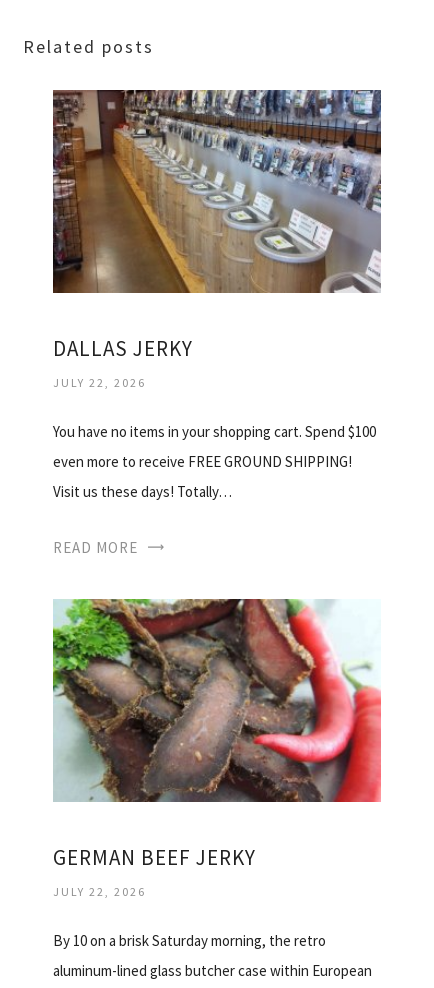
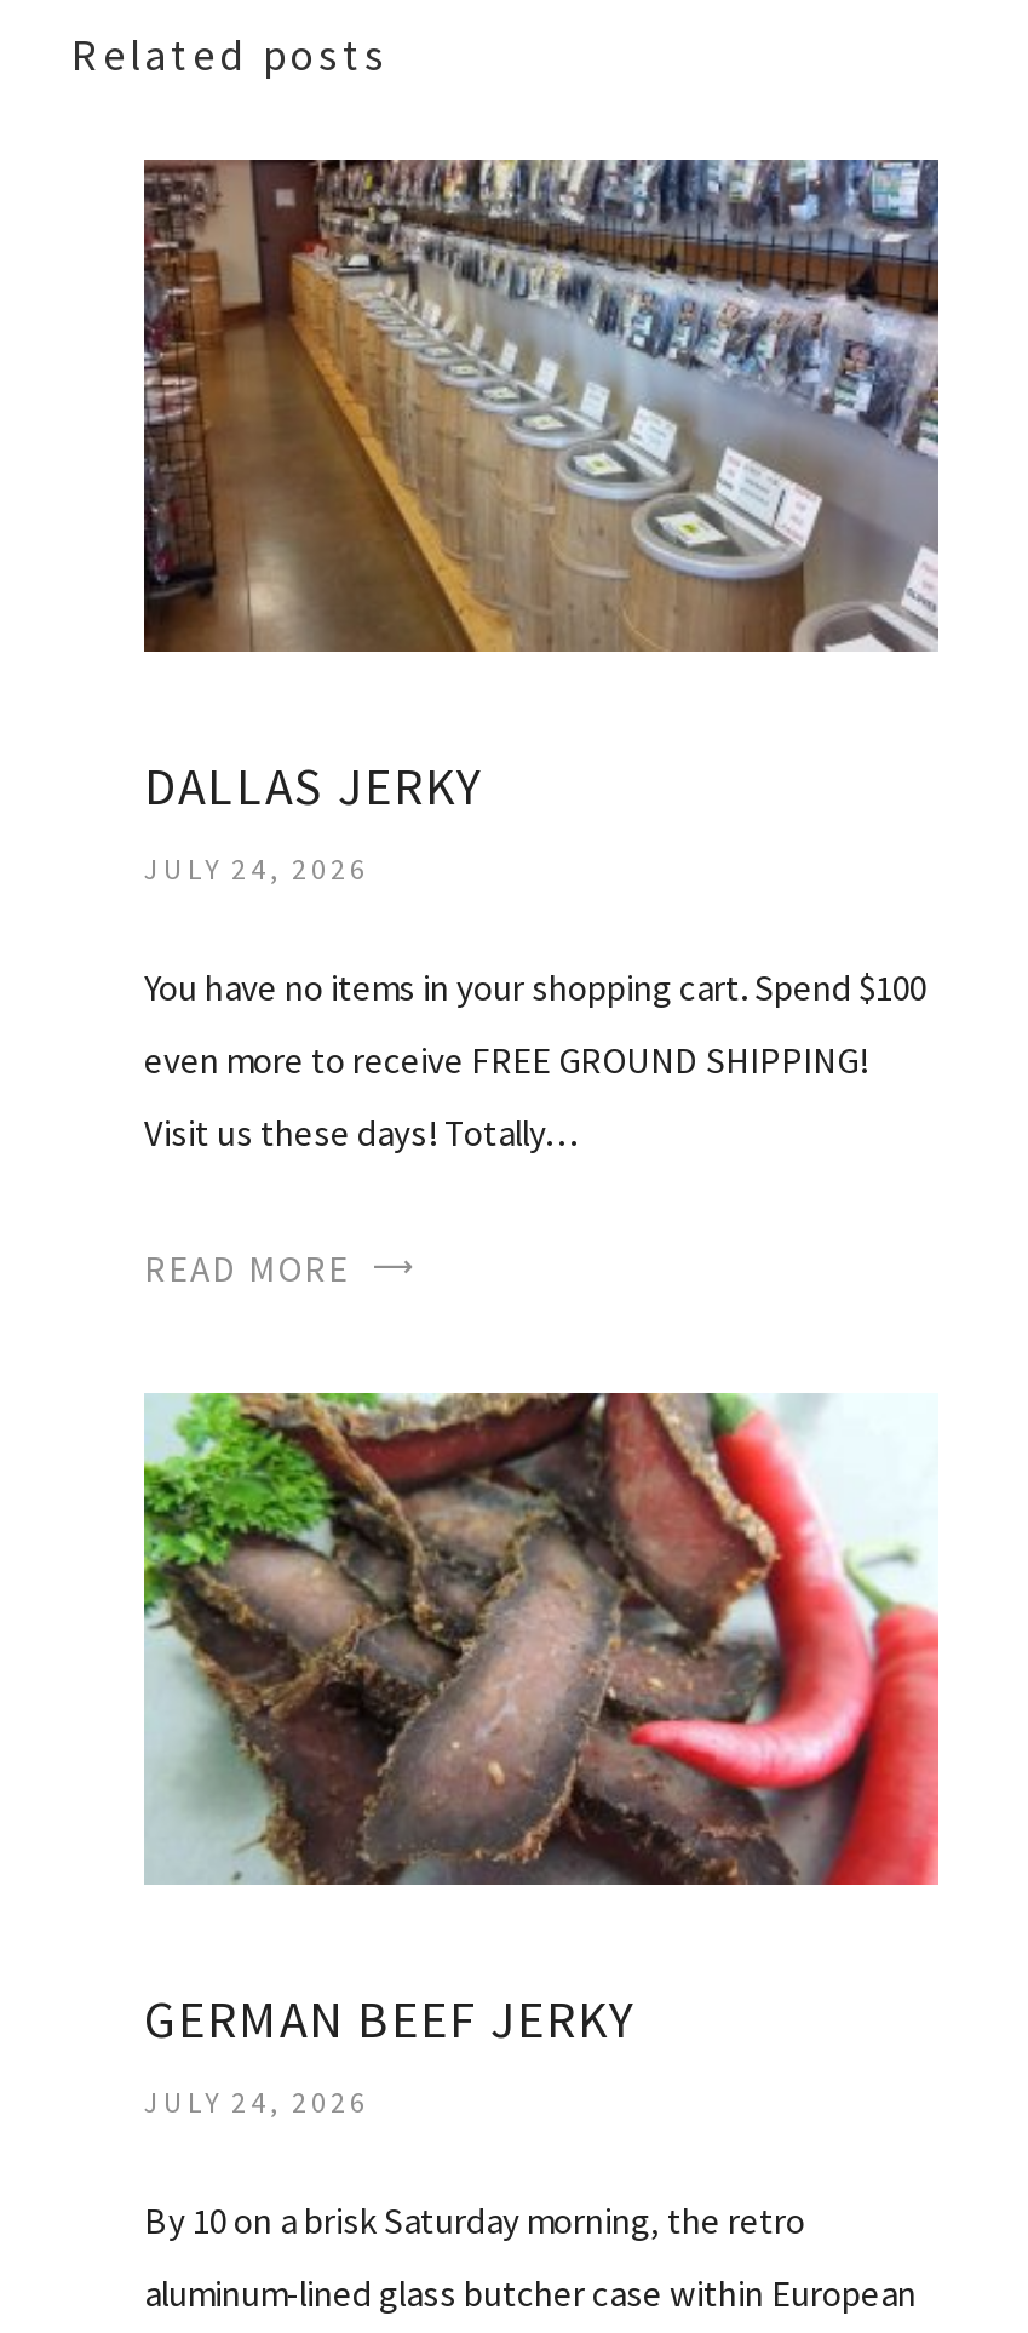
- JULY 22, 2026
+ JULY 24, 2026

- JULY 22, 2026
+ JULY 24, 2026
